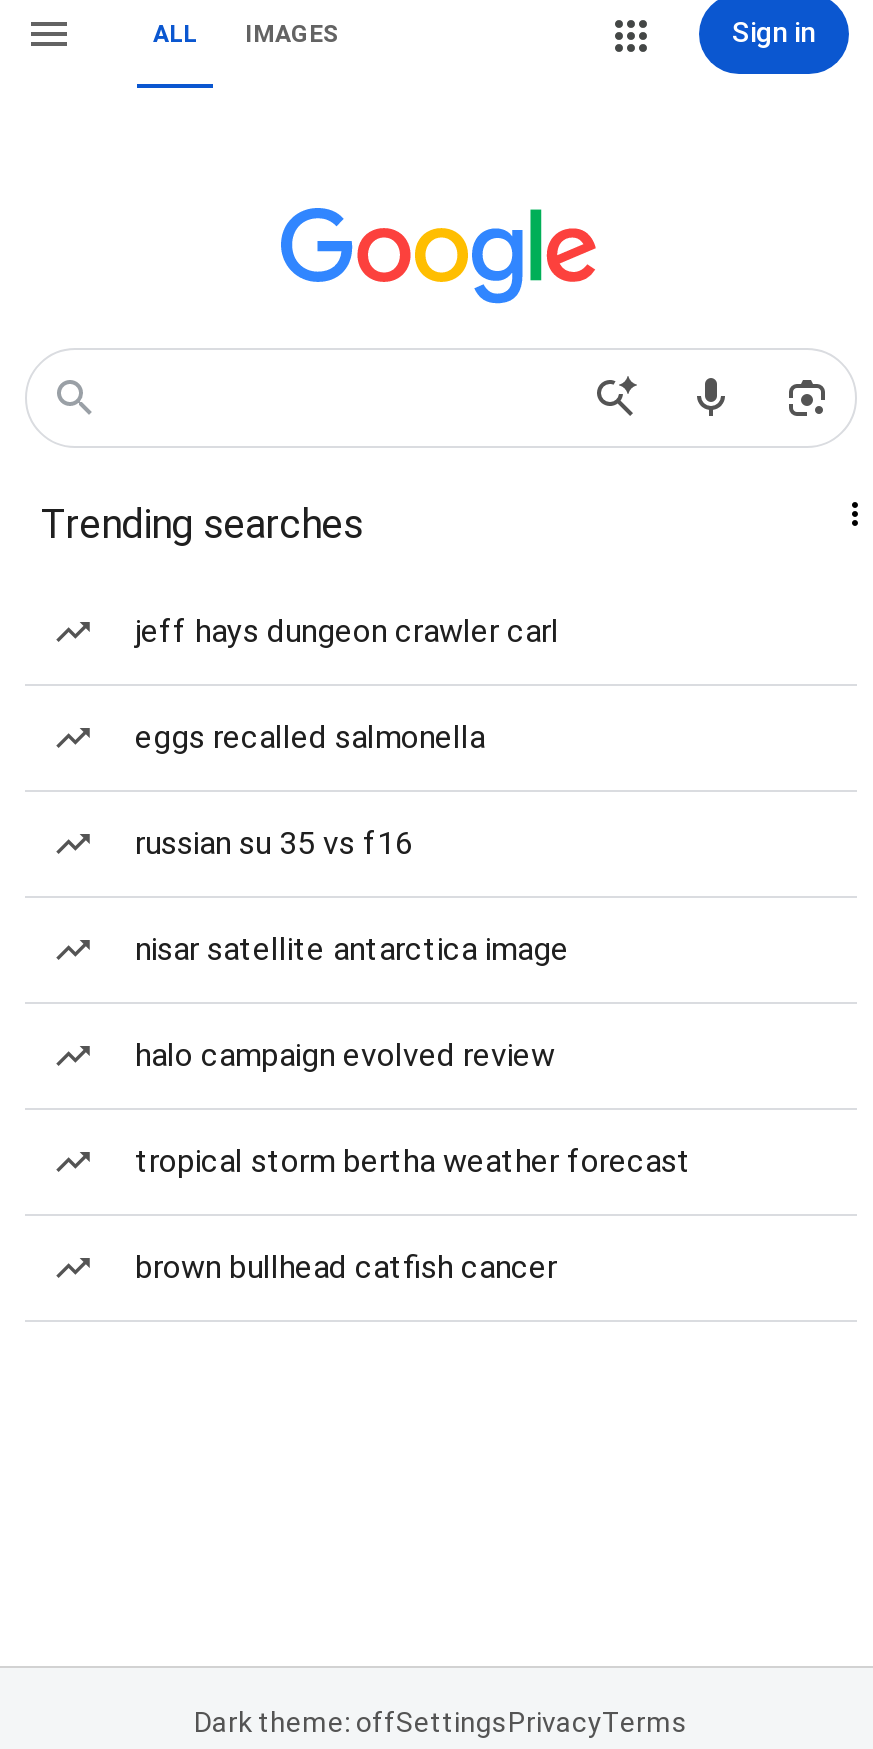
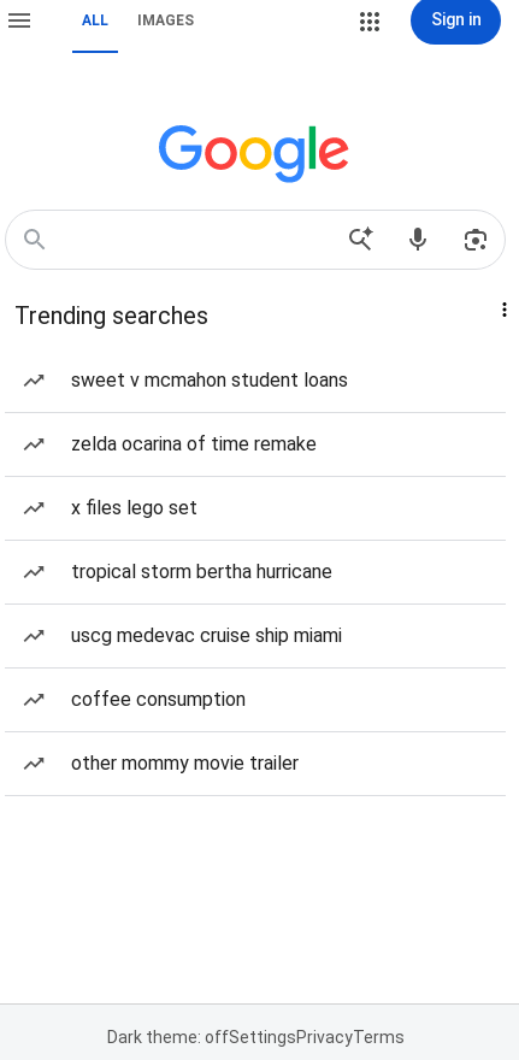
- jeff hays dungeon crawler carl
+ sweet v mcmahon student loans

- eggs recalled salmonella
+ zelda ocarina of time remake

- russian su 35 vs f16
+ x files lego set

- nisar satellite antarctica image
+ tropical storm bertha hurricane

- halo campaign evolved review
+ uscg medevac cruise ship miami

- tropical storm bertha weather forecast
+ coffee consumption

- brown bullhead catfish cancer
+ other mommy movie trailer
